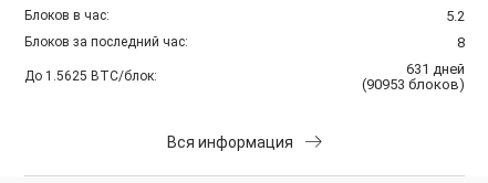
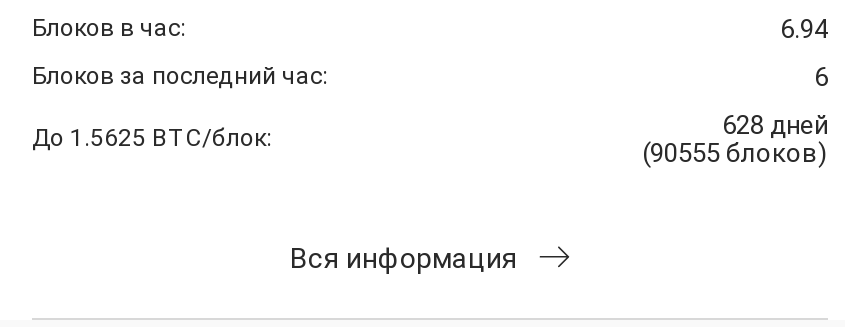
- 5.2
+ 6.94

- 8
+ 6

- 631 дней
+ 628 дней

- (90953 блоков)
+ (90555 блоков)
